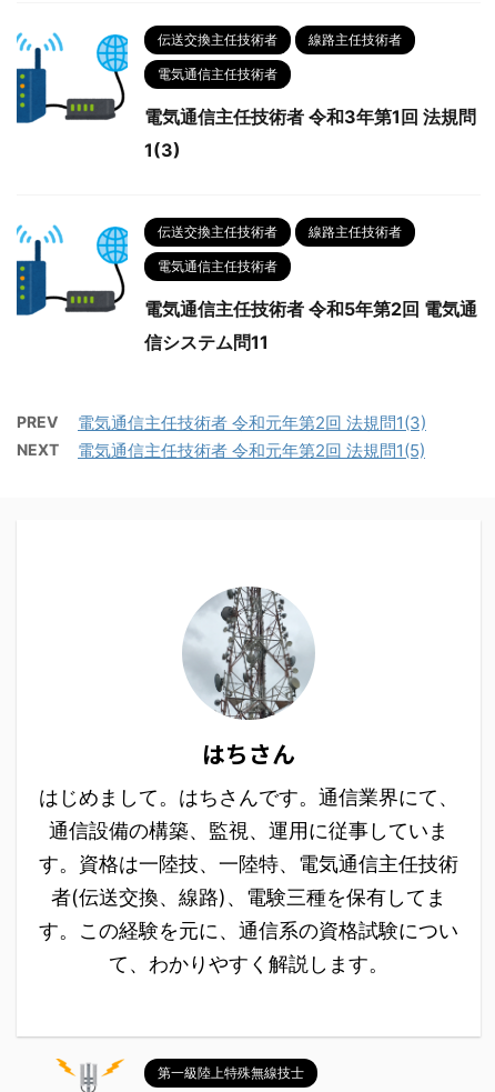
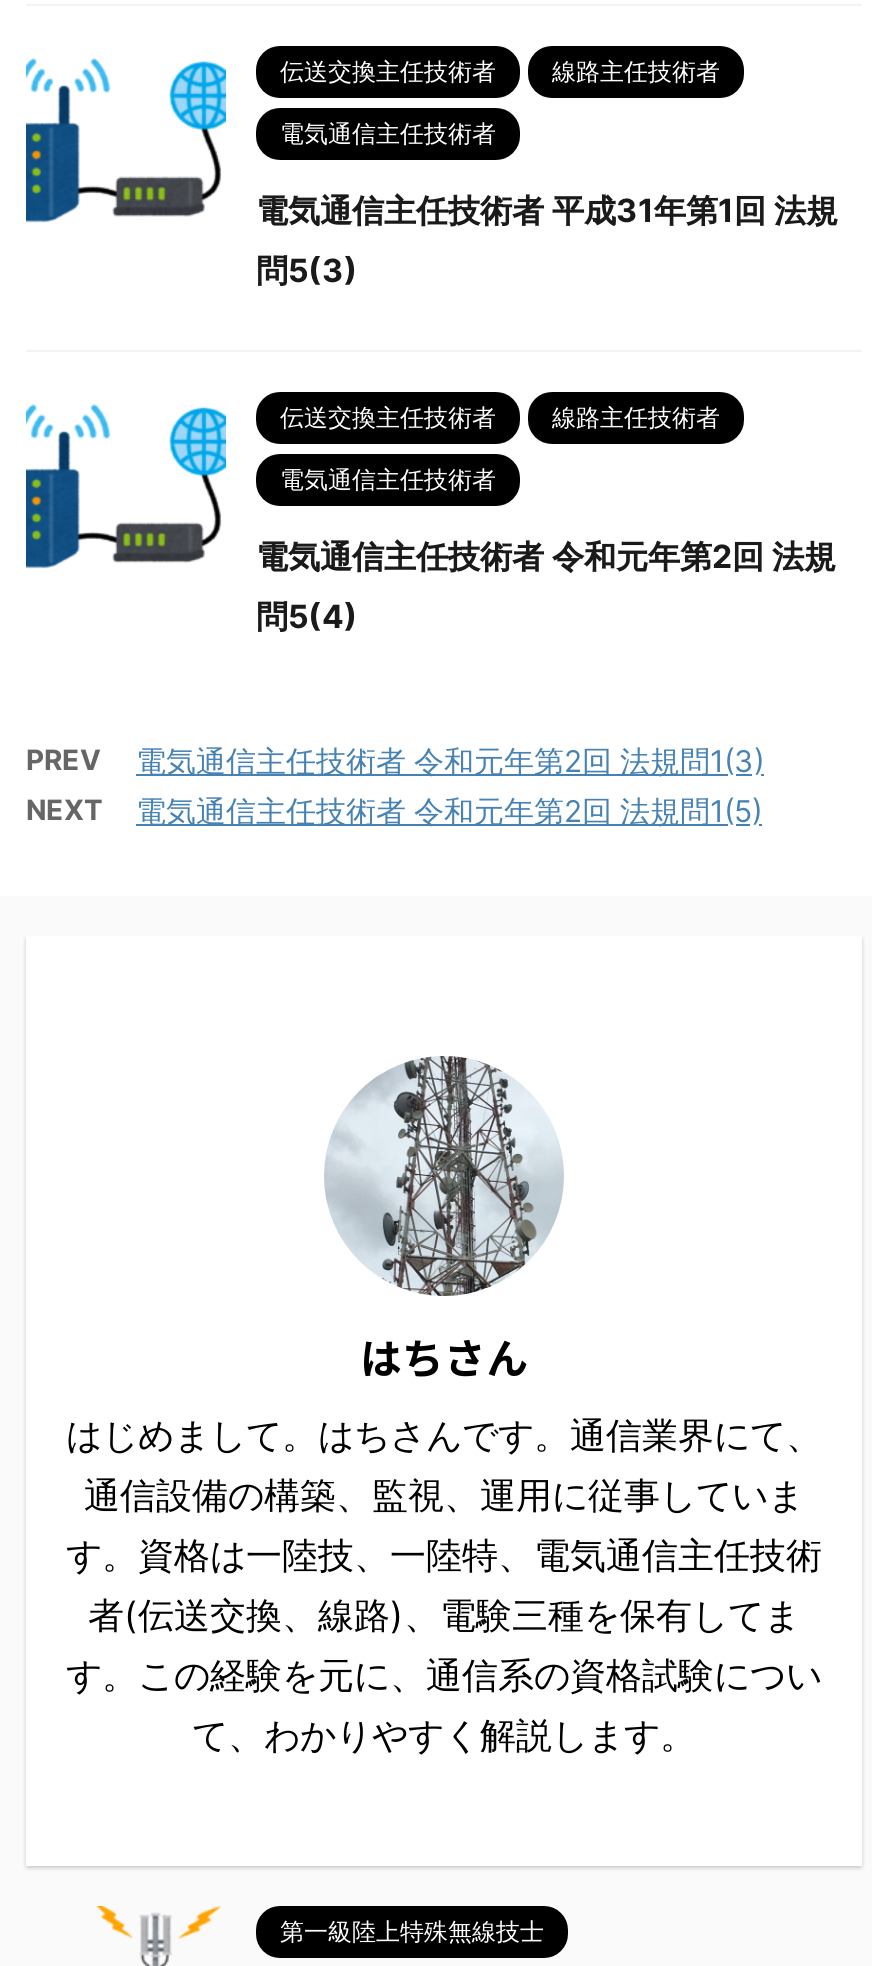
- 電気通信主任技術者 令和3年第1回 法規問
+ 電気通信主任技術者 平成31年第1回 法規

- 1(3)
+ 問5(3)

- 電気通信主任技術者 令和5年第2回 電気通
+ 電気通信主任技術者 令和元年第2回 法規

- 信システム問11
+ 問5(4)
